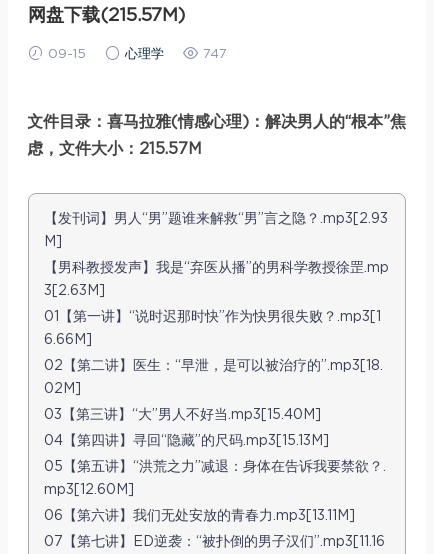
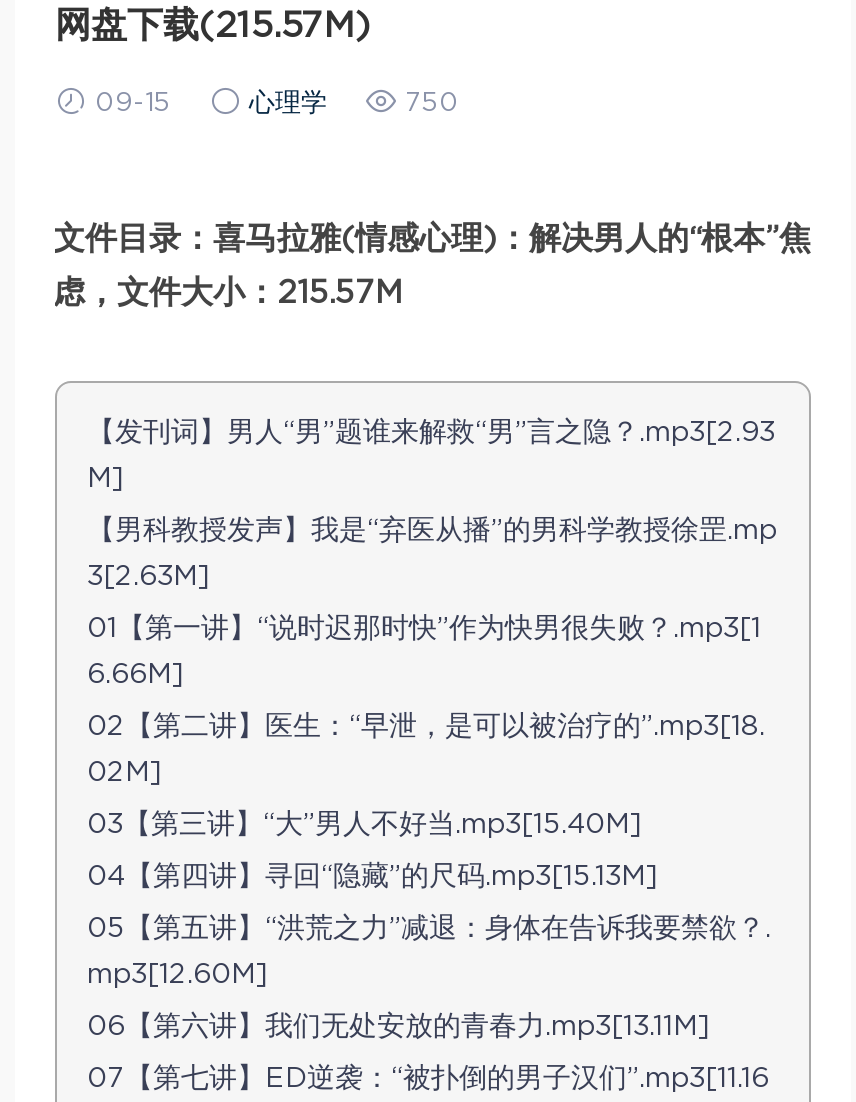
- 747
+ 750
